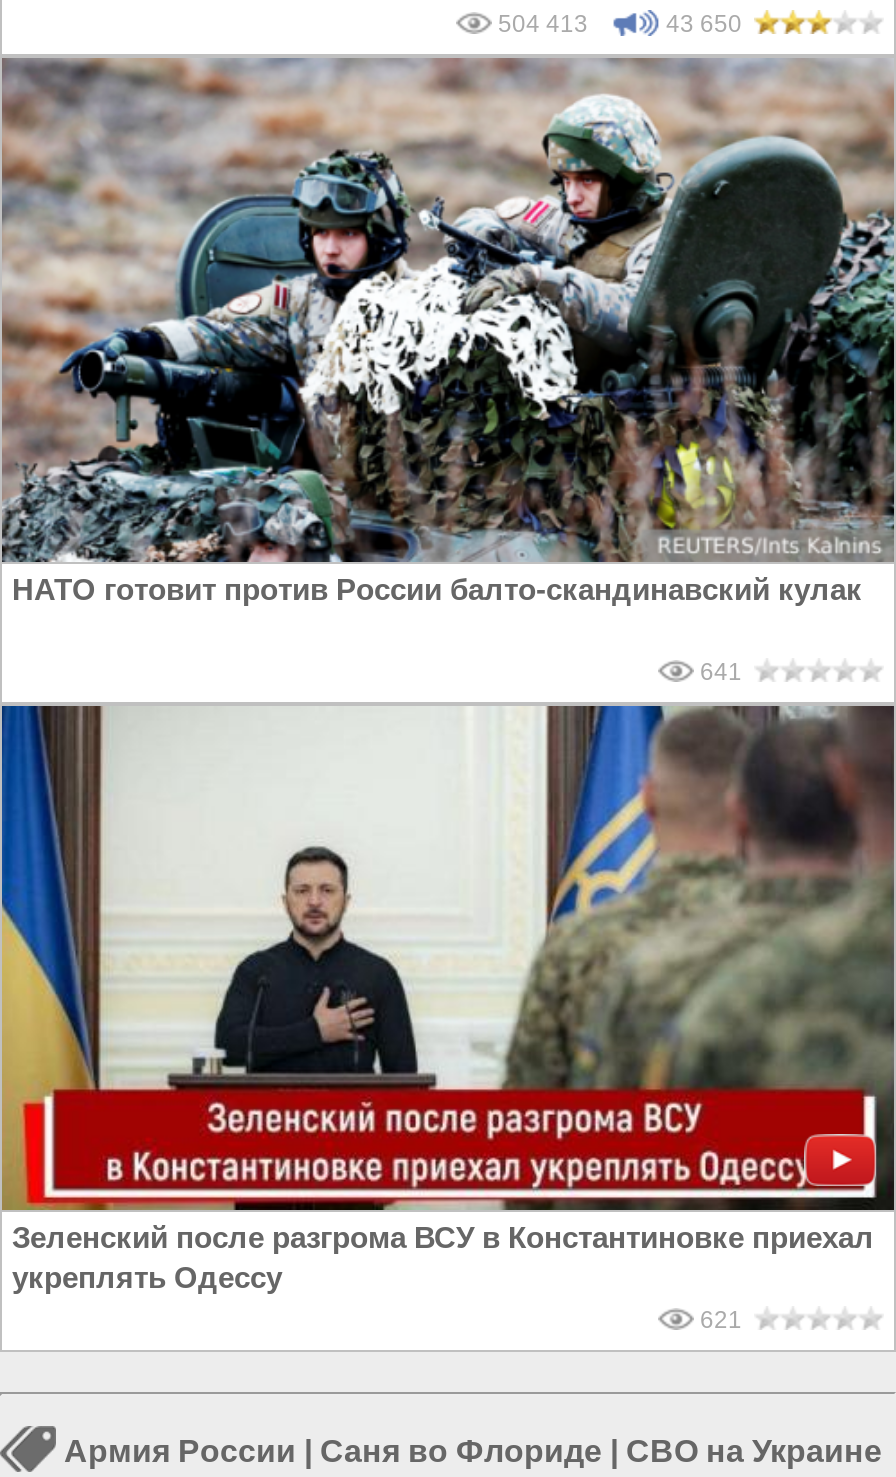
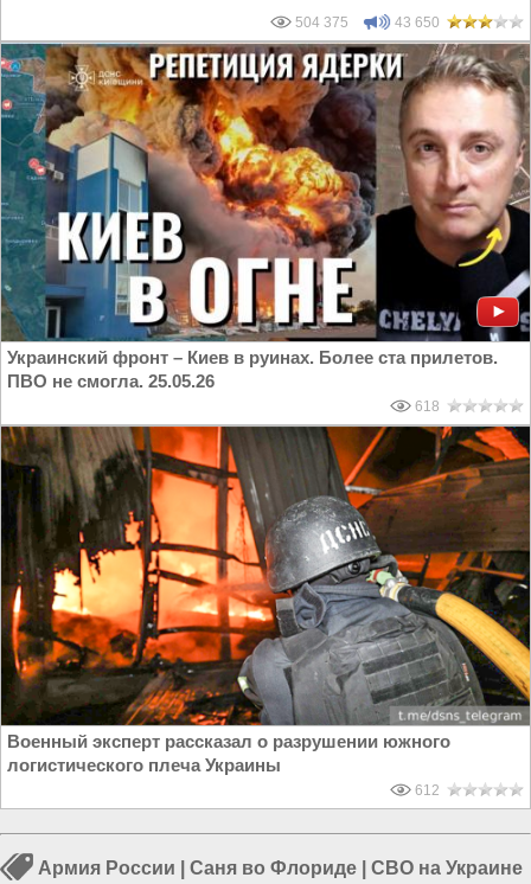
- 504 413
+ 504 375

- [image]
- НАТО готовит против России балто-скандинавский кулак
- 641
+ [image]
+ Украинский фронт – Киев в руинах. Более ста прилетов.
+ ПВО не смогла. 25.05.26
+ 618

- [image]
- Зеленский после разгрома ВСУ в Константиновке приехал
- укреплять Одессу
- 621
+ [image]
+ Военный эксперт рассказал о разрушении южного
+ логистического плеча Украины
+ 612
